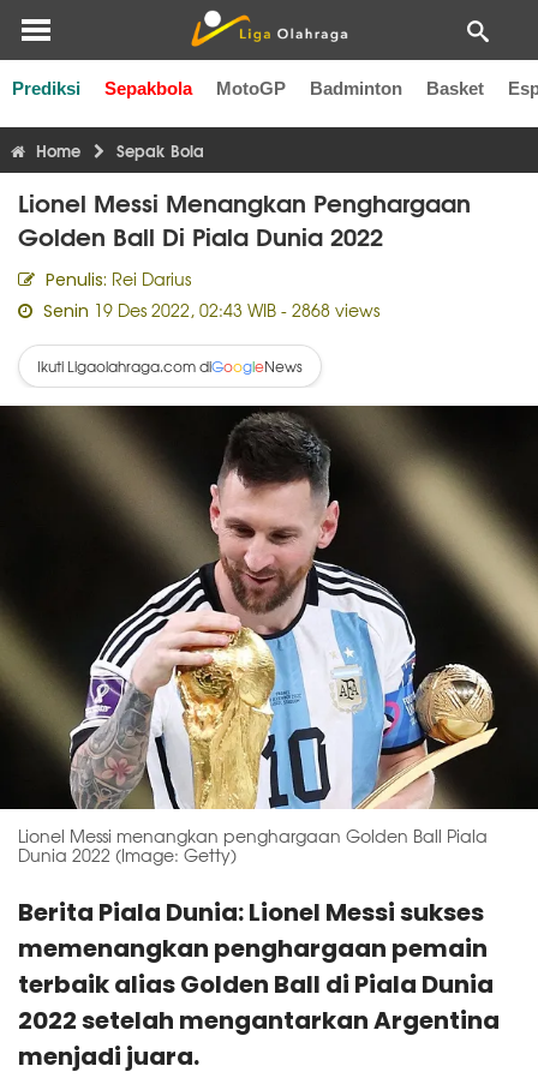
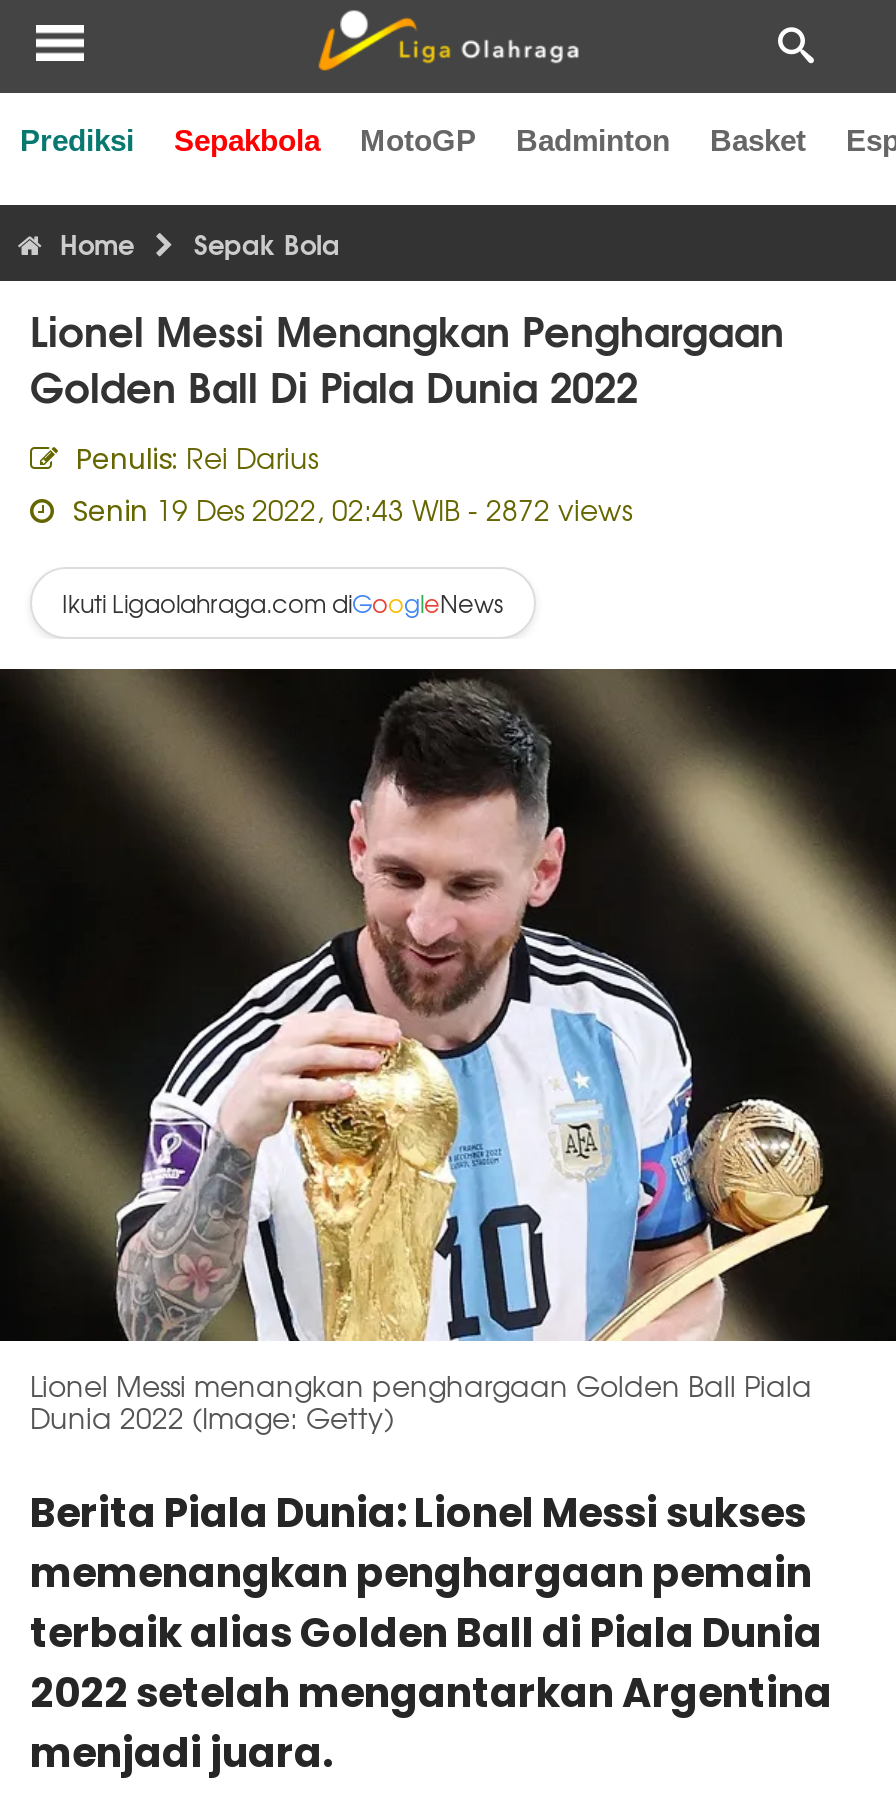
- Senin 19 Des 2022, 02:43 WIB - 2868 views
+ Senin 19 Des 2022, 02:43 WIB - 2872 views
